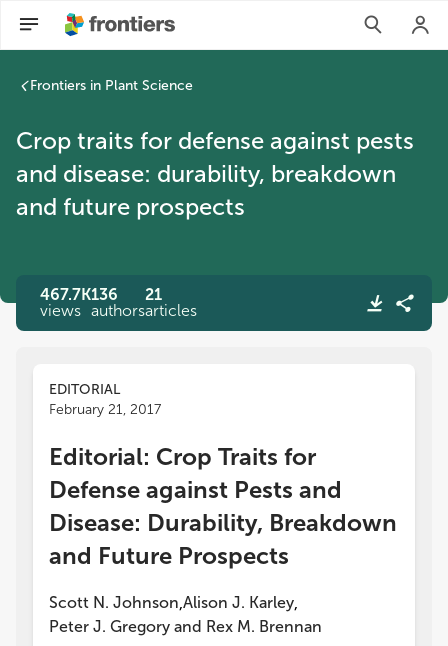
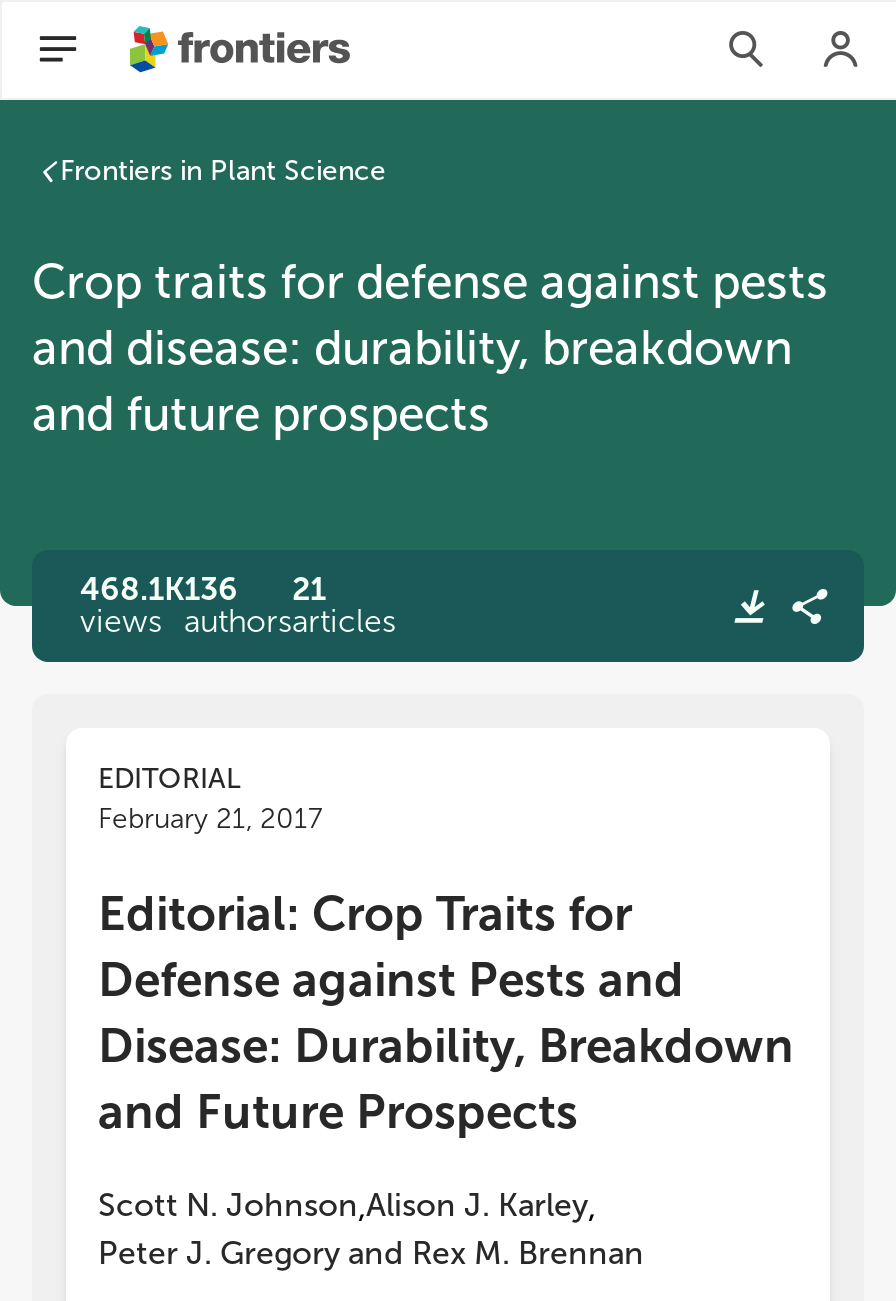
- 467.7K 136 21
+ 468.1K 136 21
